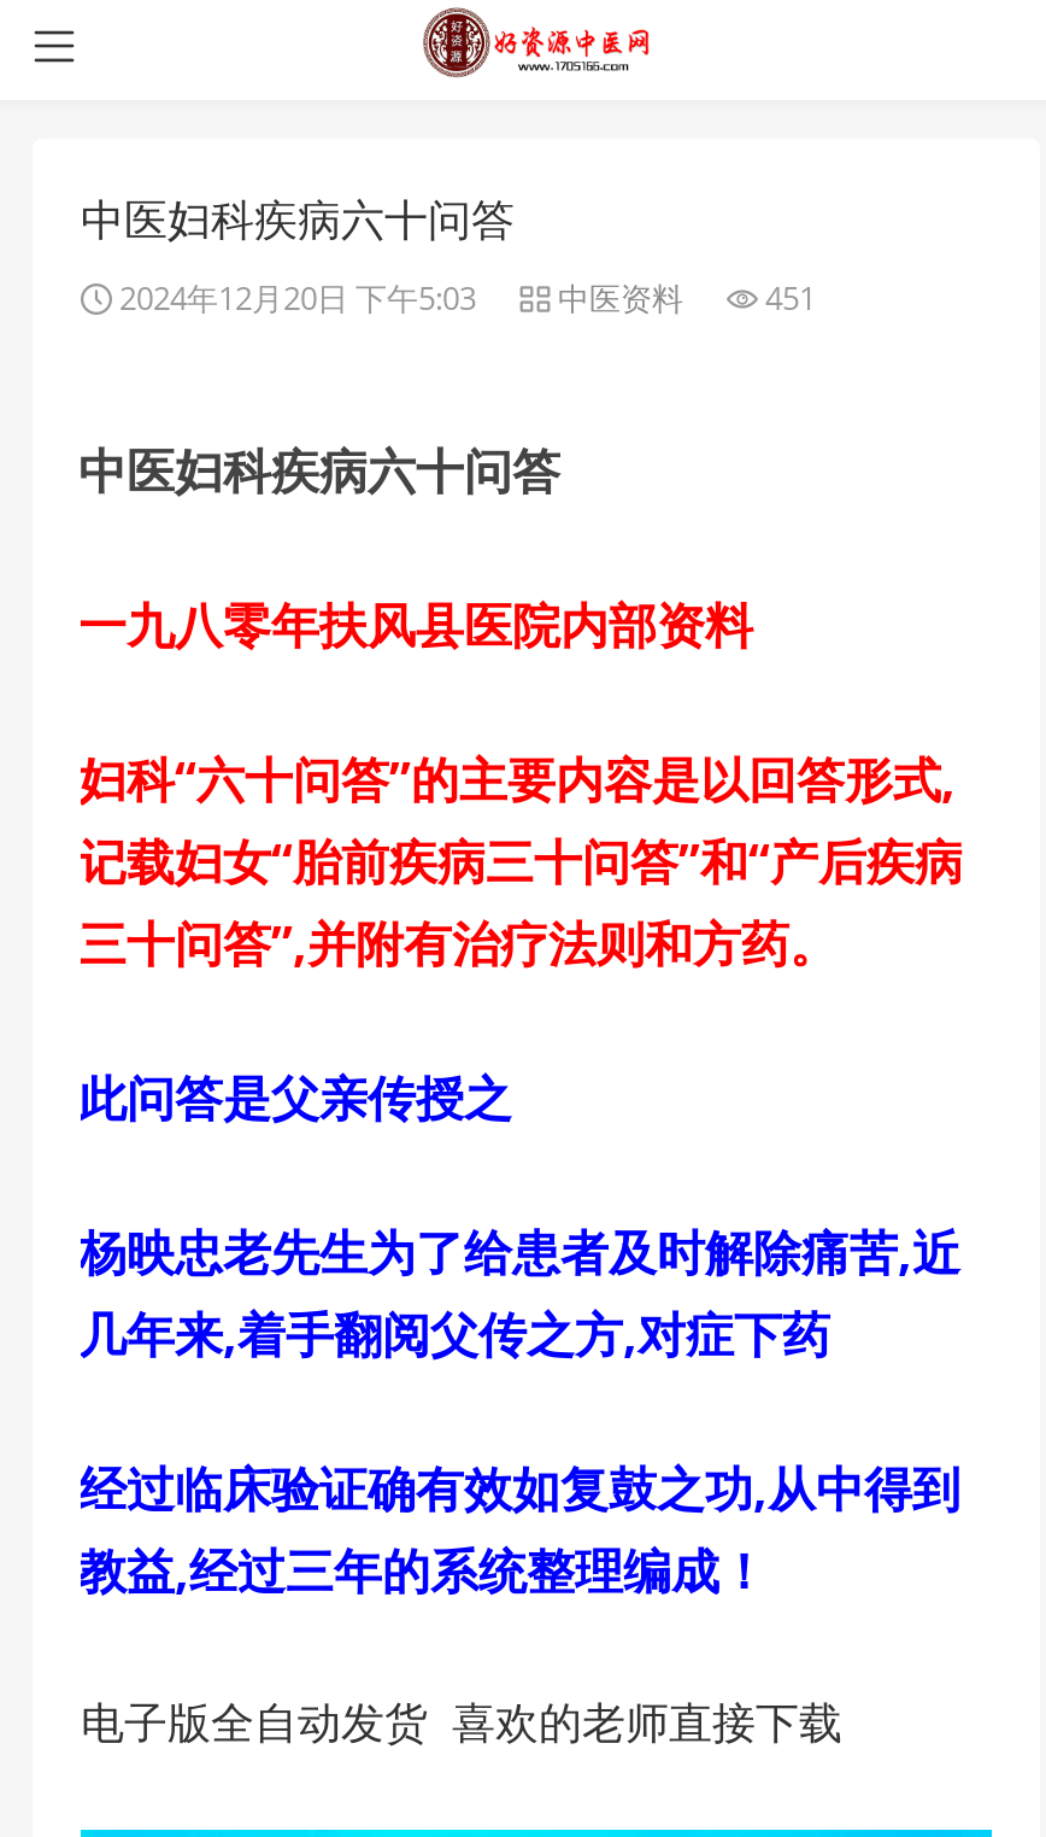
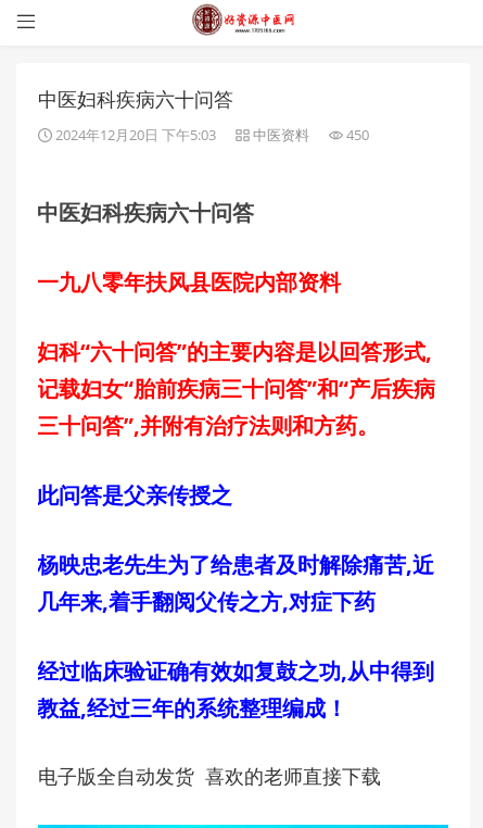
- 2024年12月20日 下午5:03 中医资料 451
+ 2024年12月20日 下午5:03 中医资料 450
